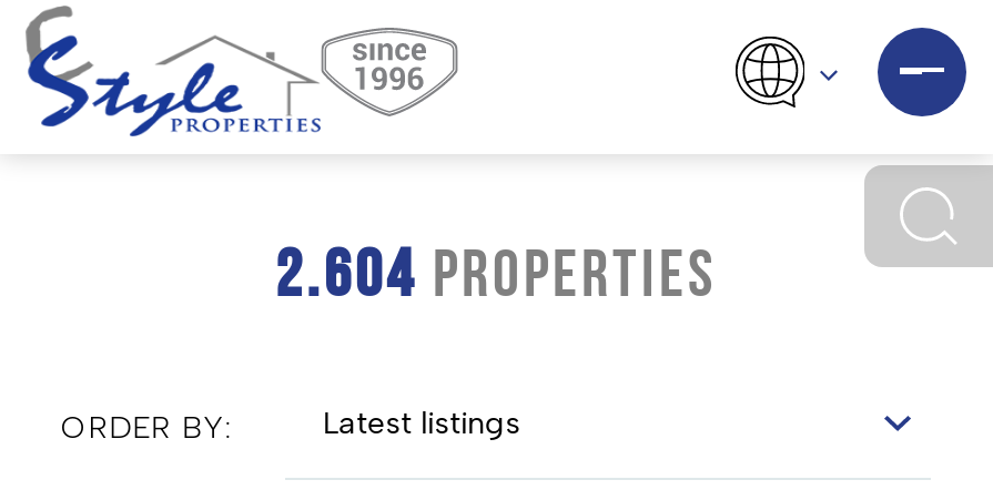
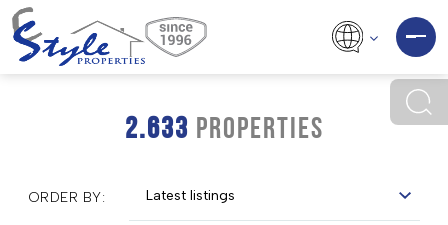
- 2.604 PROPERTIES
+ 2.633 PROPERTIES
